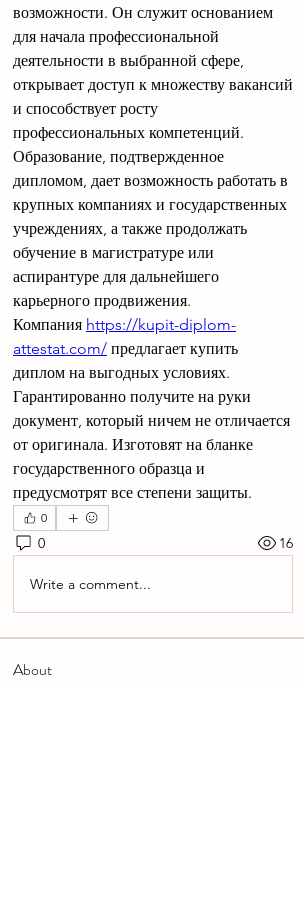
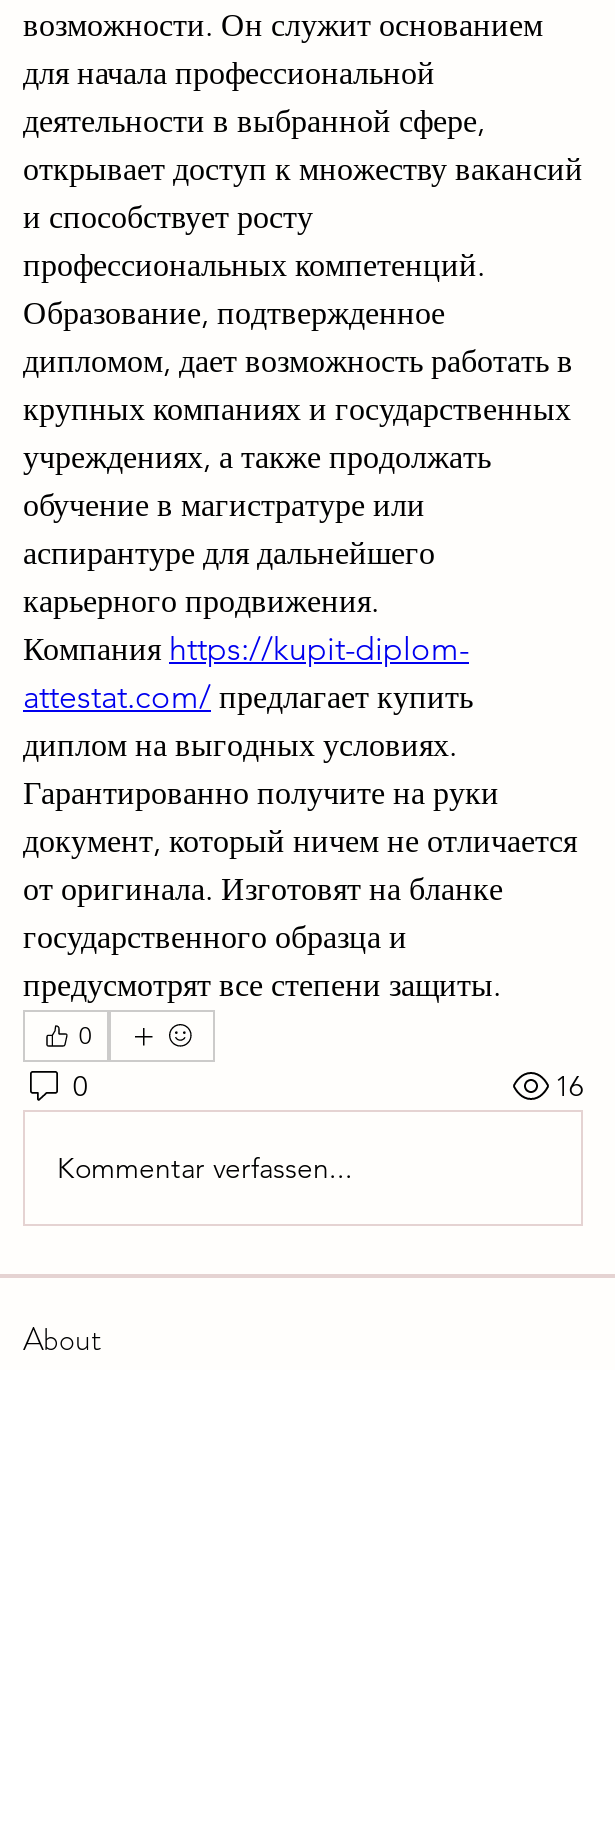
- Write a comment...
+ Kommentar verfassen...
